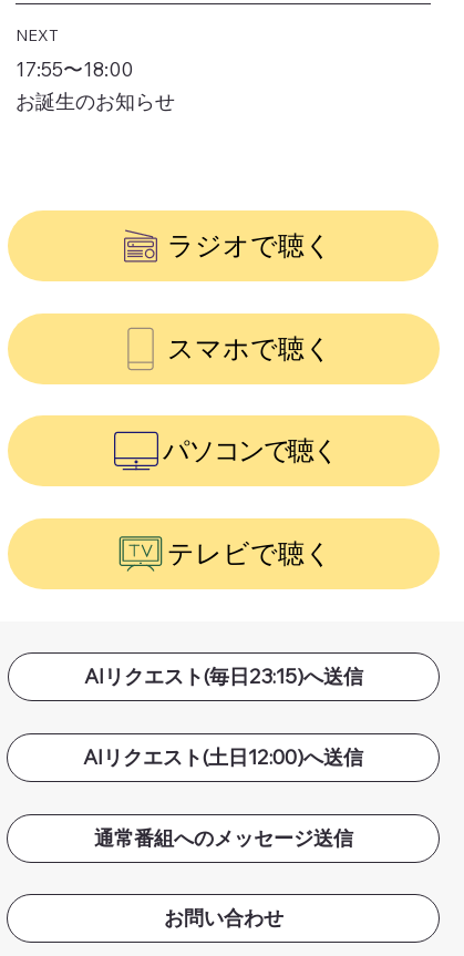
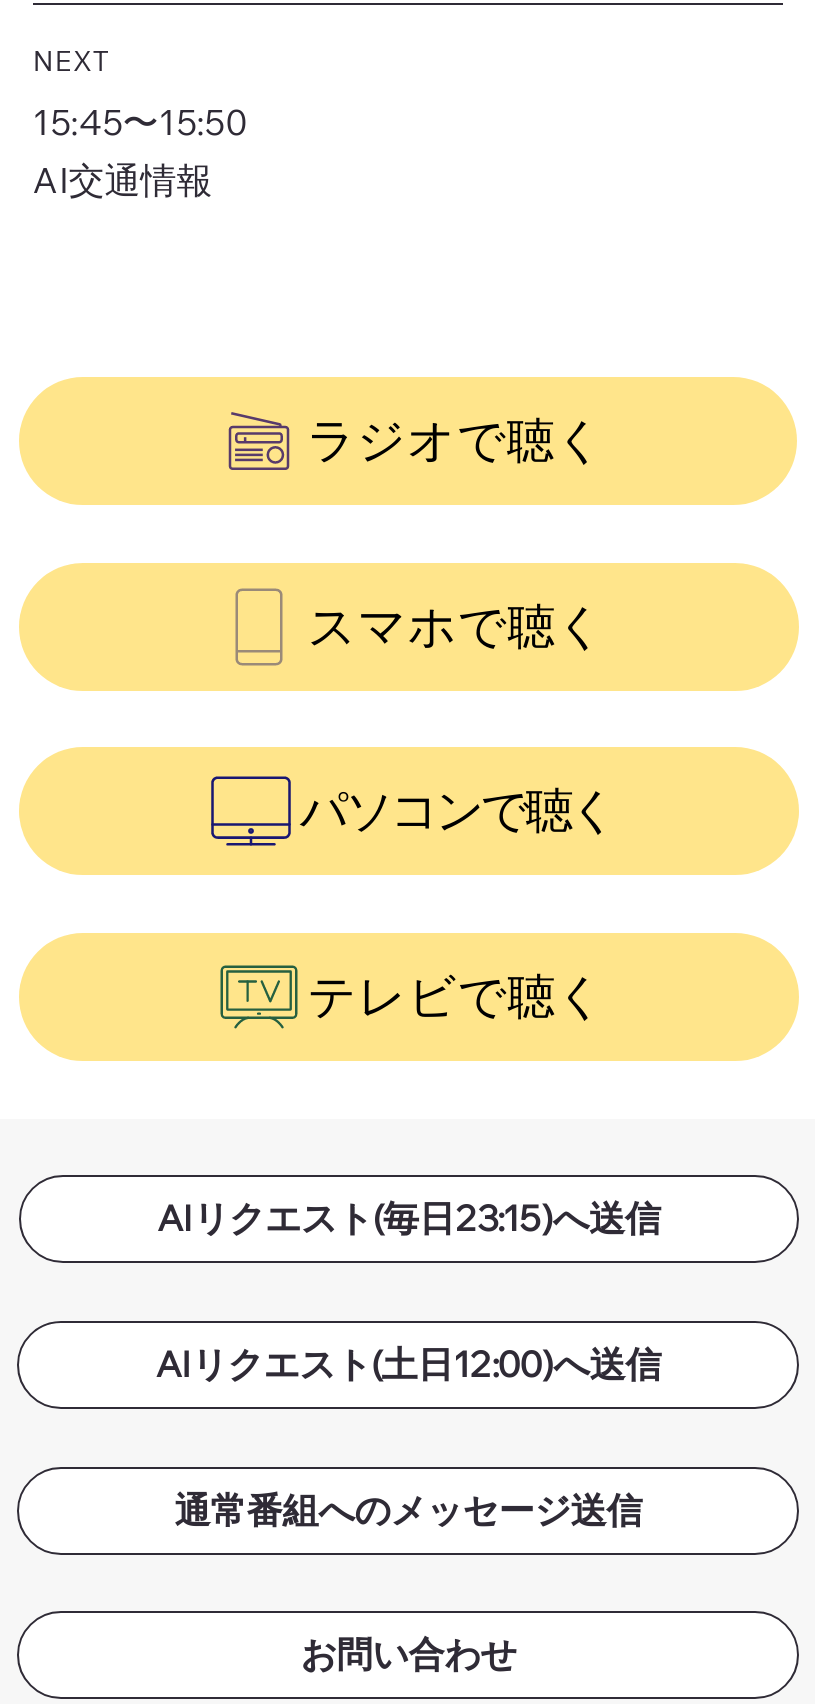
- 17:55〜18:00
- お誕生のお知らせ
+ 15:45〜15:50
+ AI交通情報
